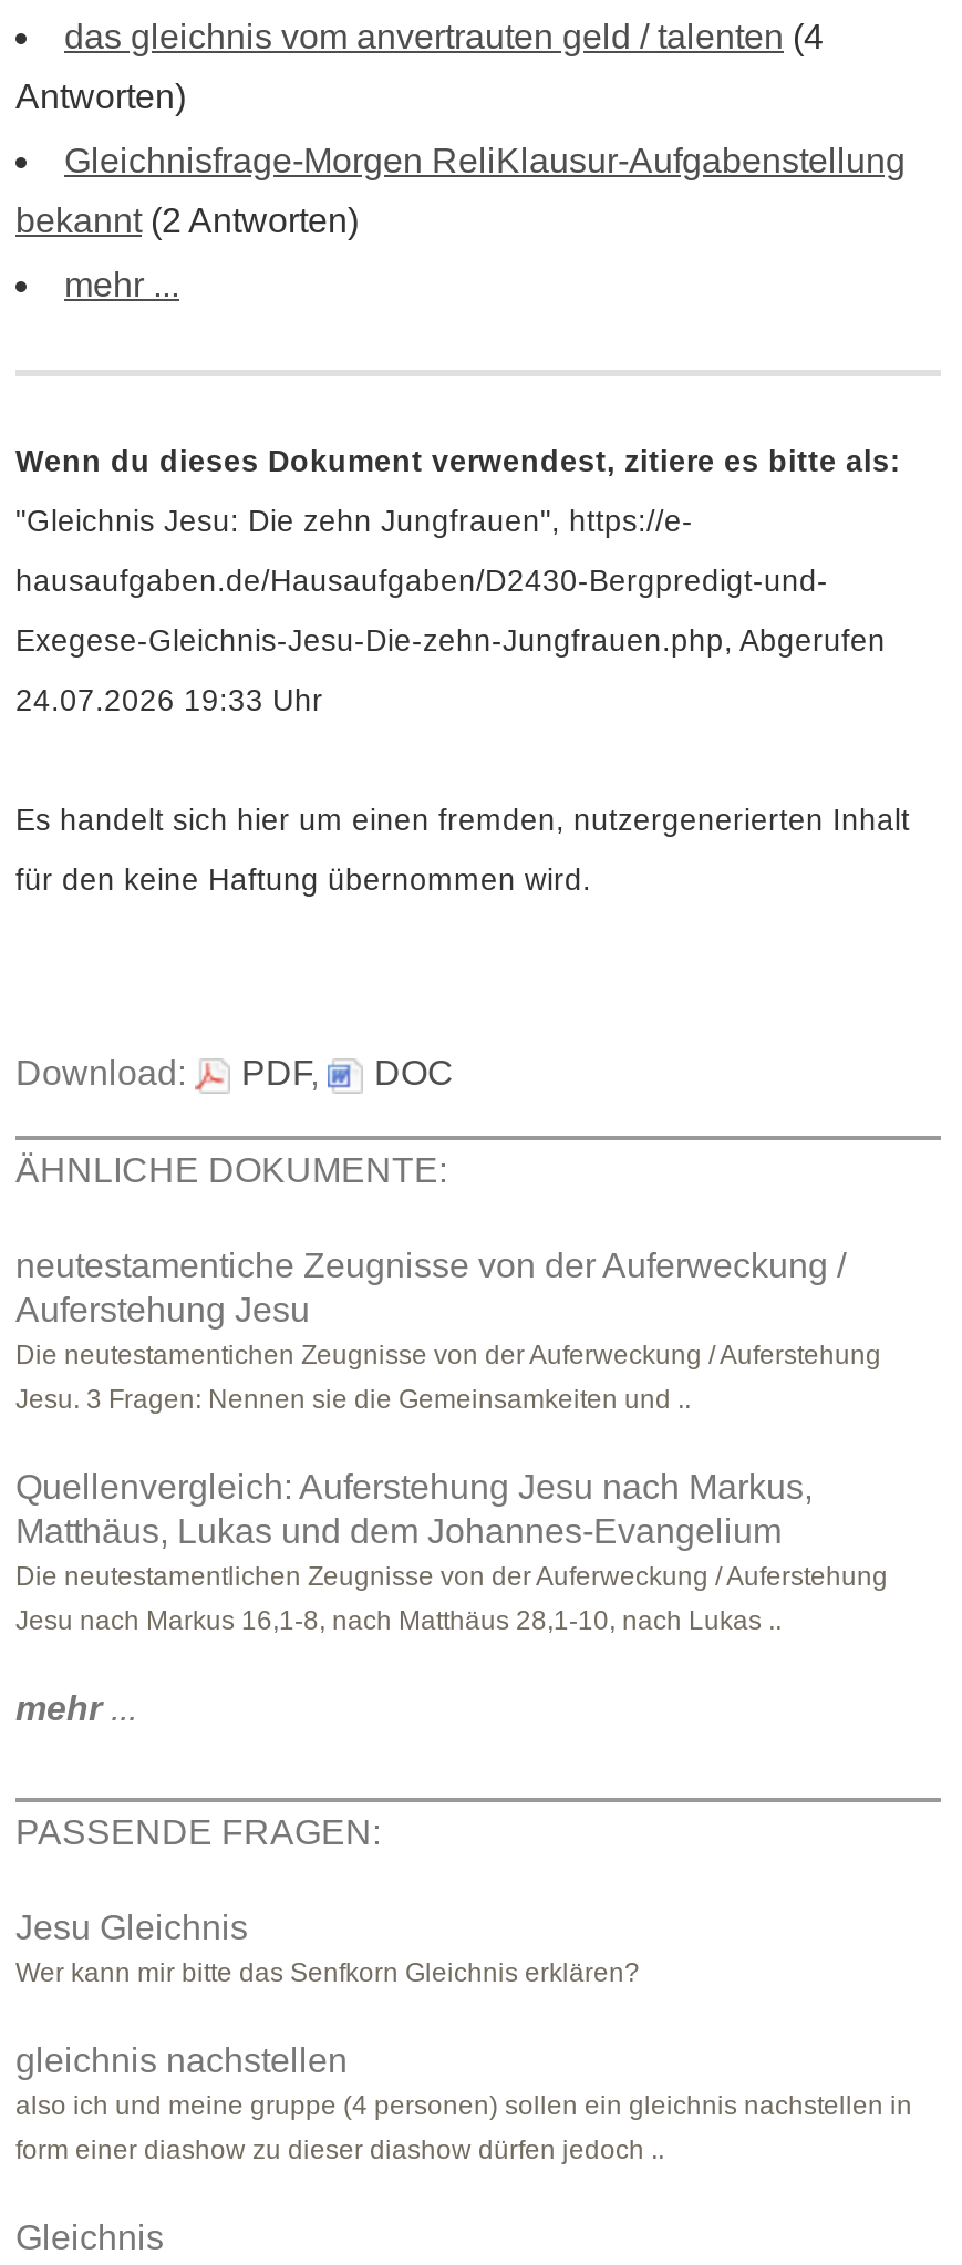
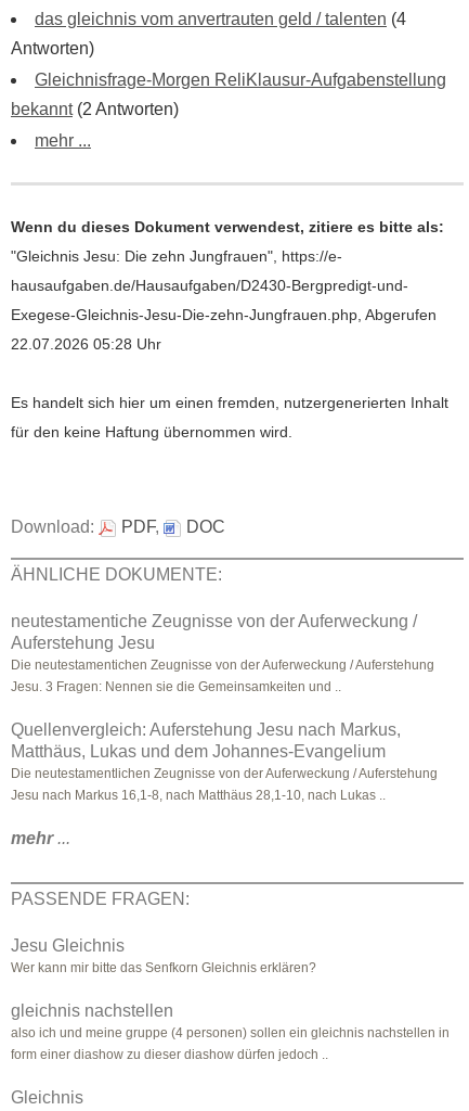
- 24.07.2026 19:33 Uhr
+ 22.07.2026 05:28 Uhr
